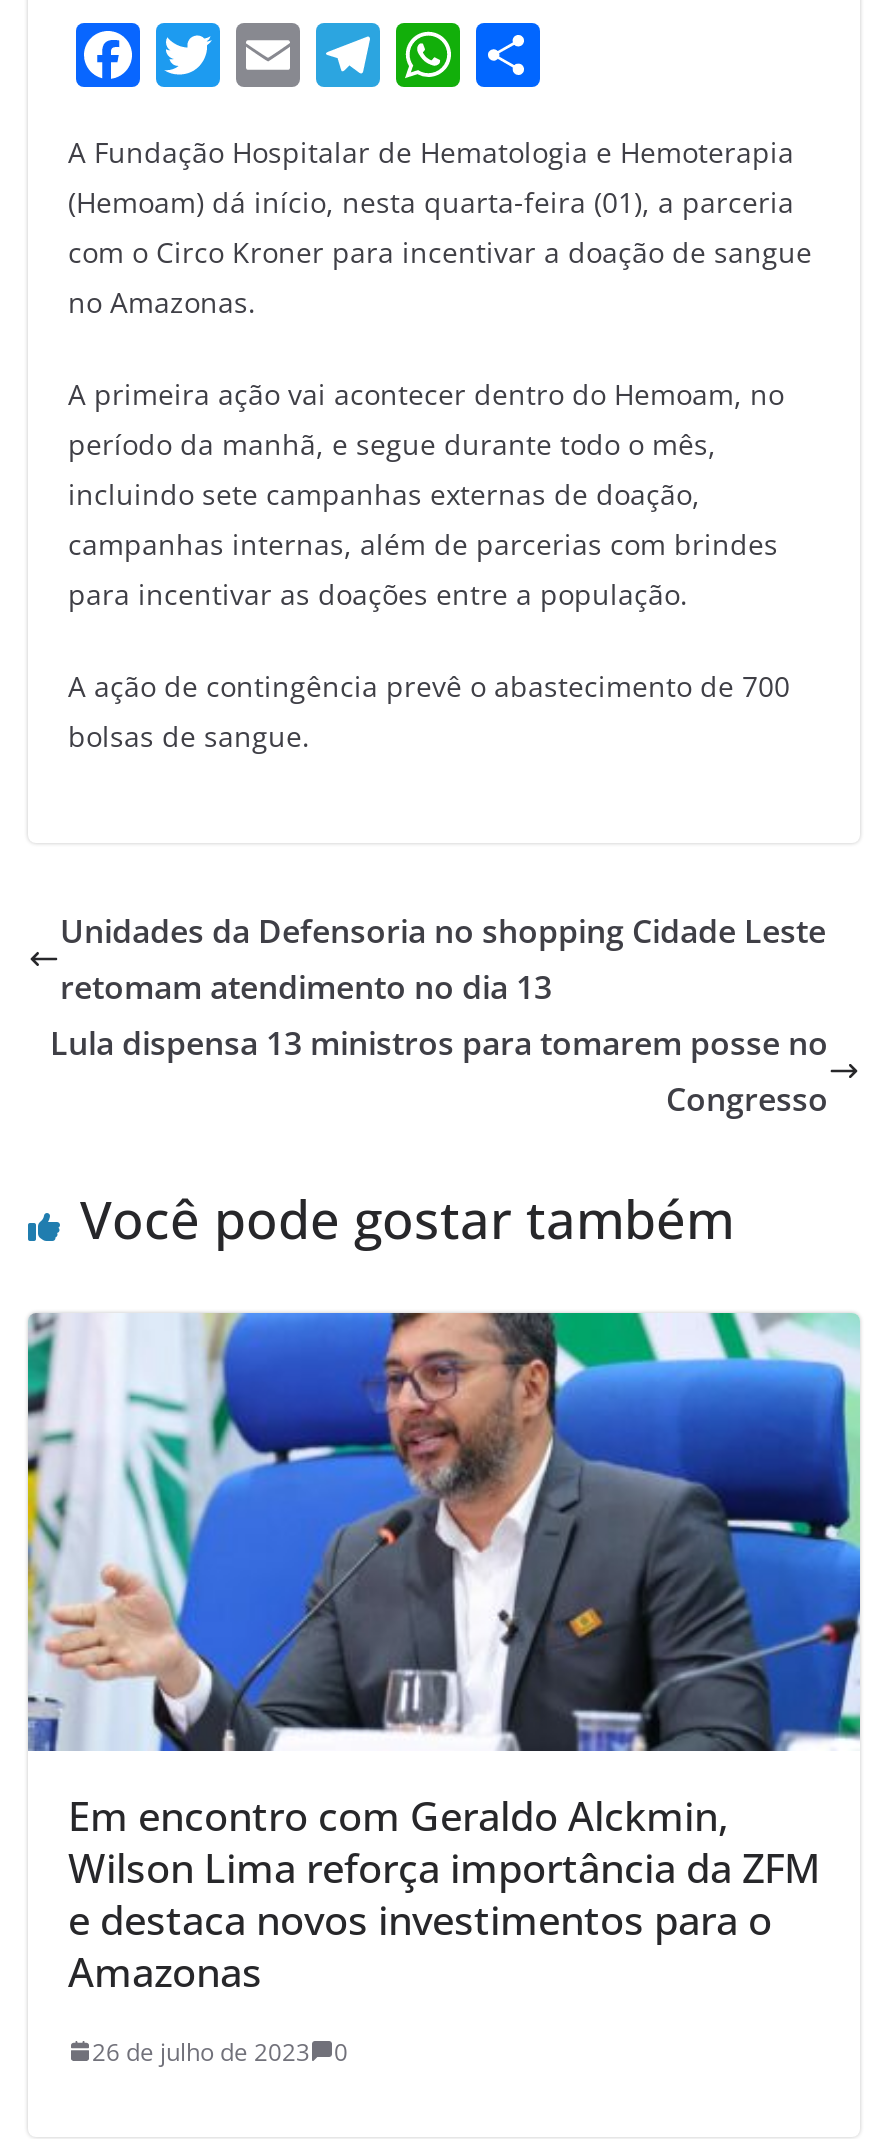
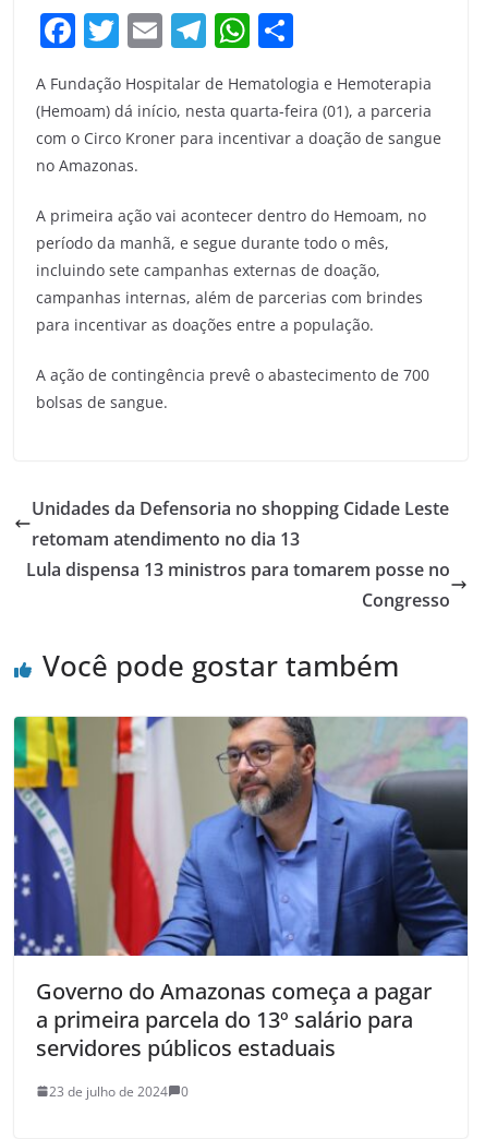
- [image]
- Em encontro com Geraldo Alckmin,
- Wilson Lima reforça importância da ZFM
- e destaca novos investimentos para o
- Amazonas
+ [image]
+ Governo do Amazonas começa a pagar
+ a primeira parcela do 13º salário para
+ servidores públicos estaduais

- 26 de julho de 2023 0
+ 23 de julho de 2024 0
